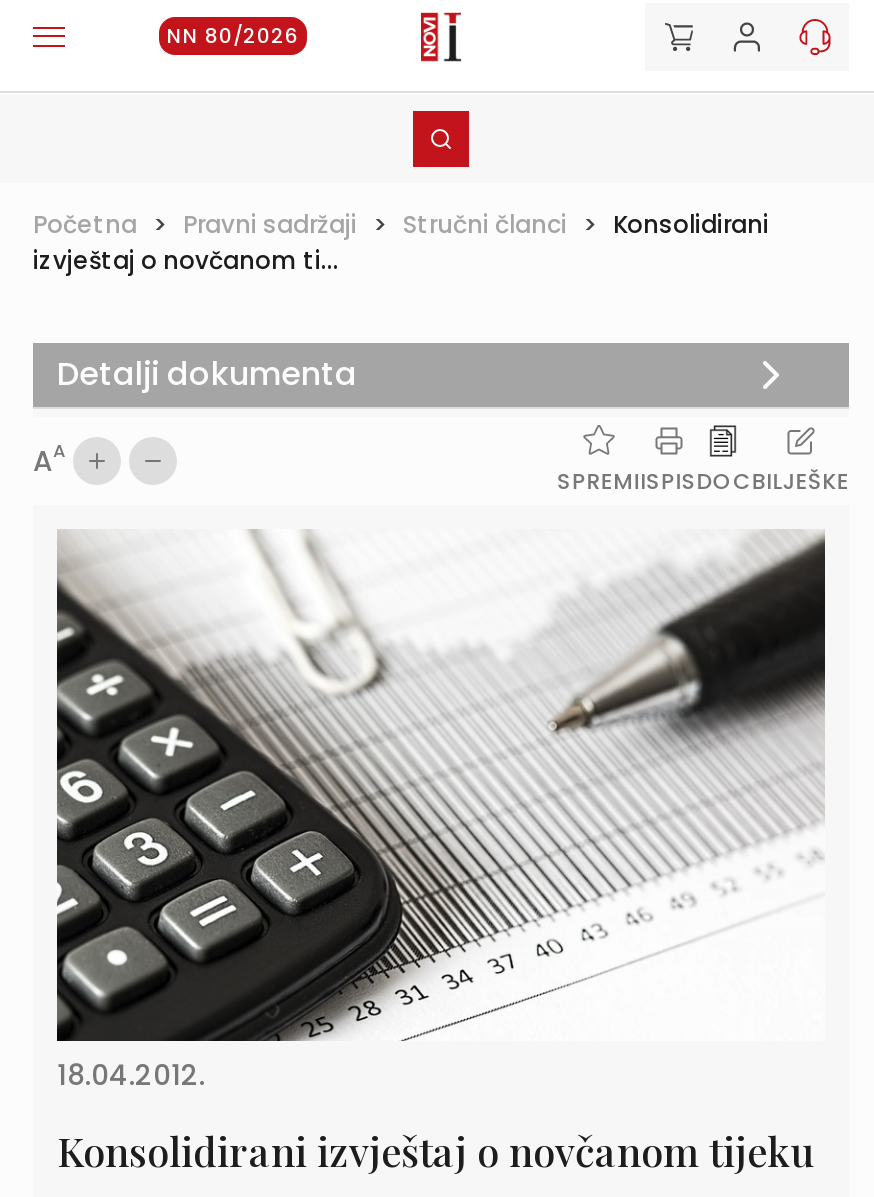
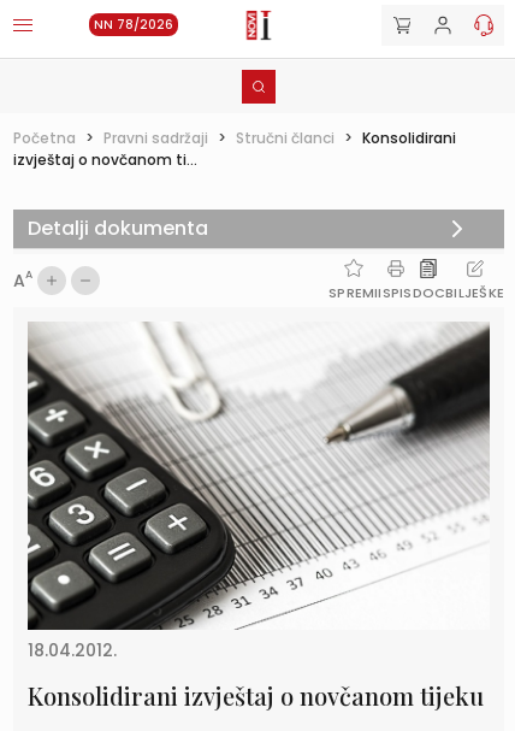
- NN 80/2026
+ NN 78/2026
